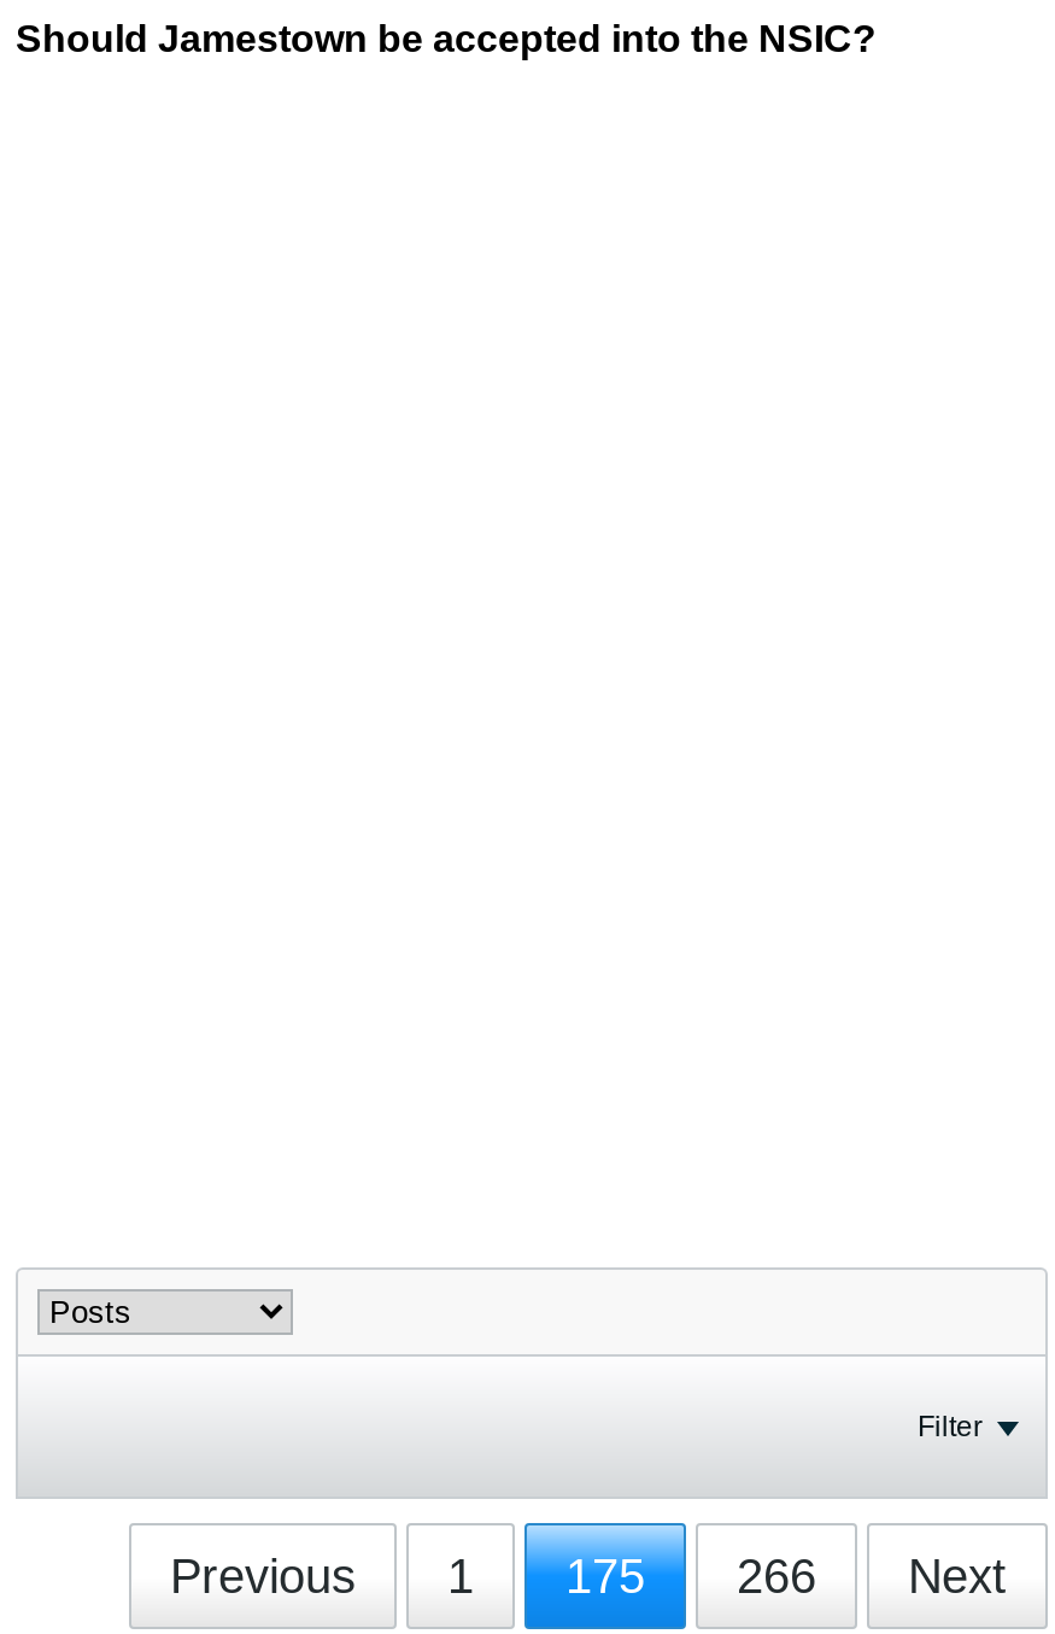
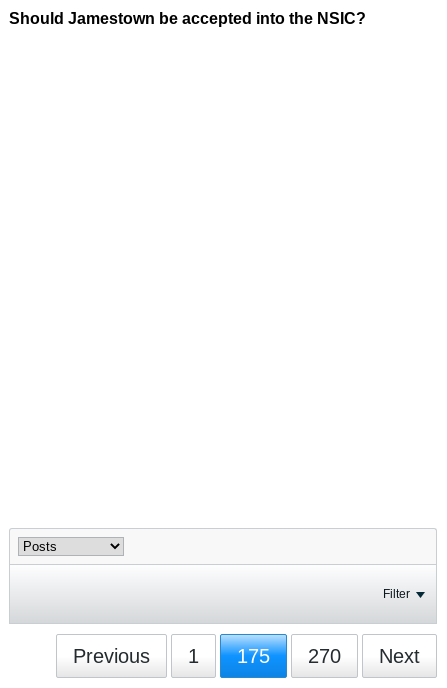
- Previous 1 175 266 Next
+ Previous 1 175 270 Next
